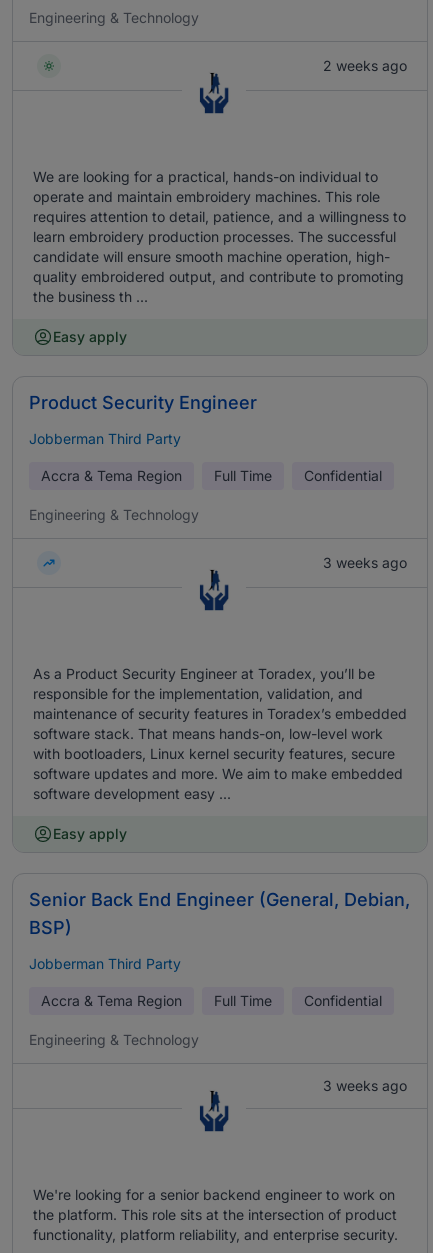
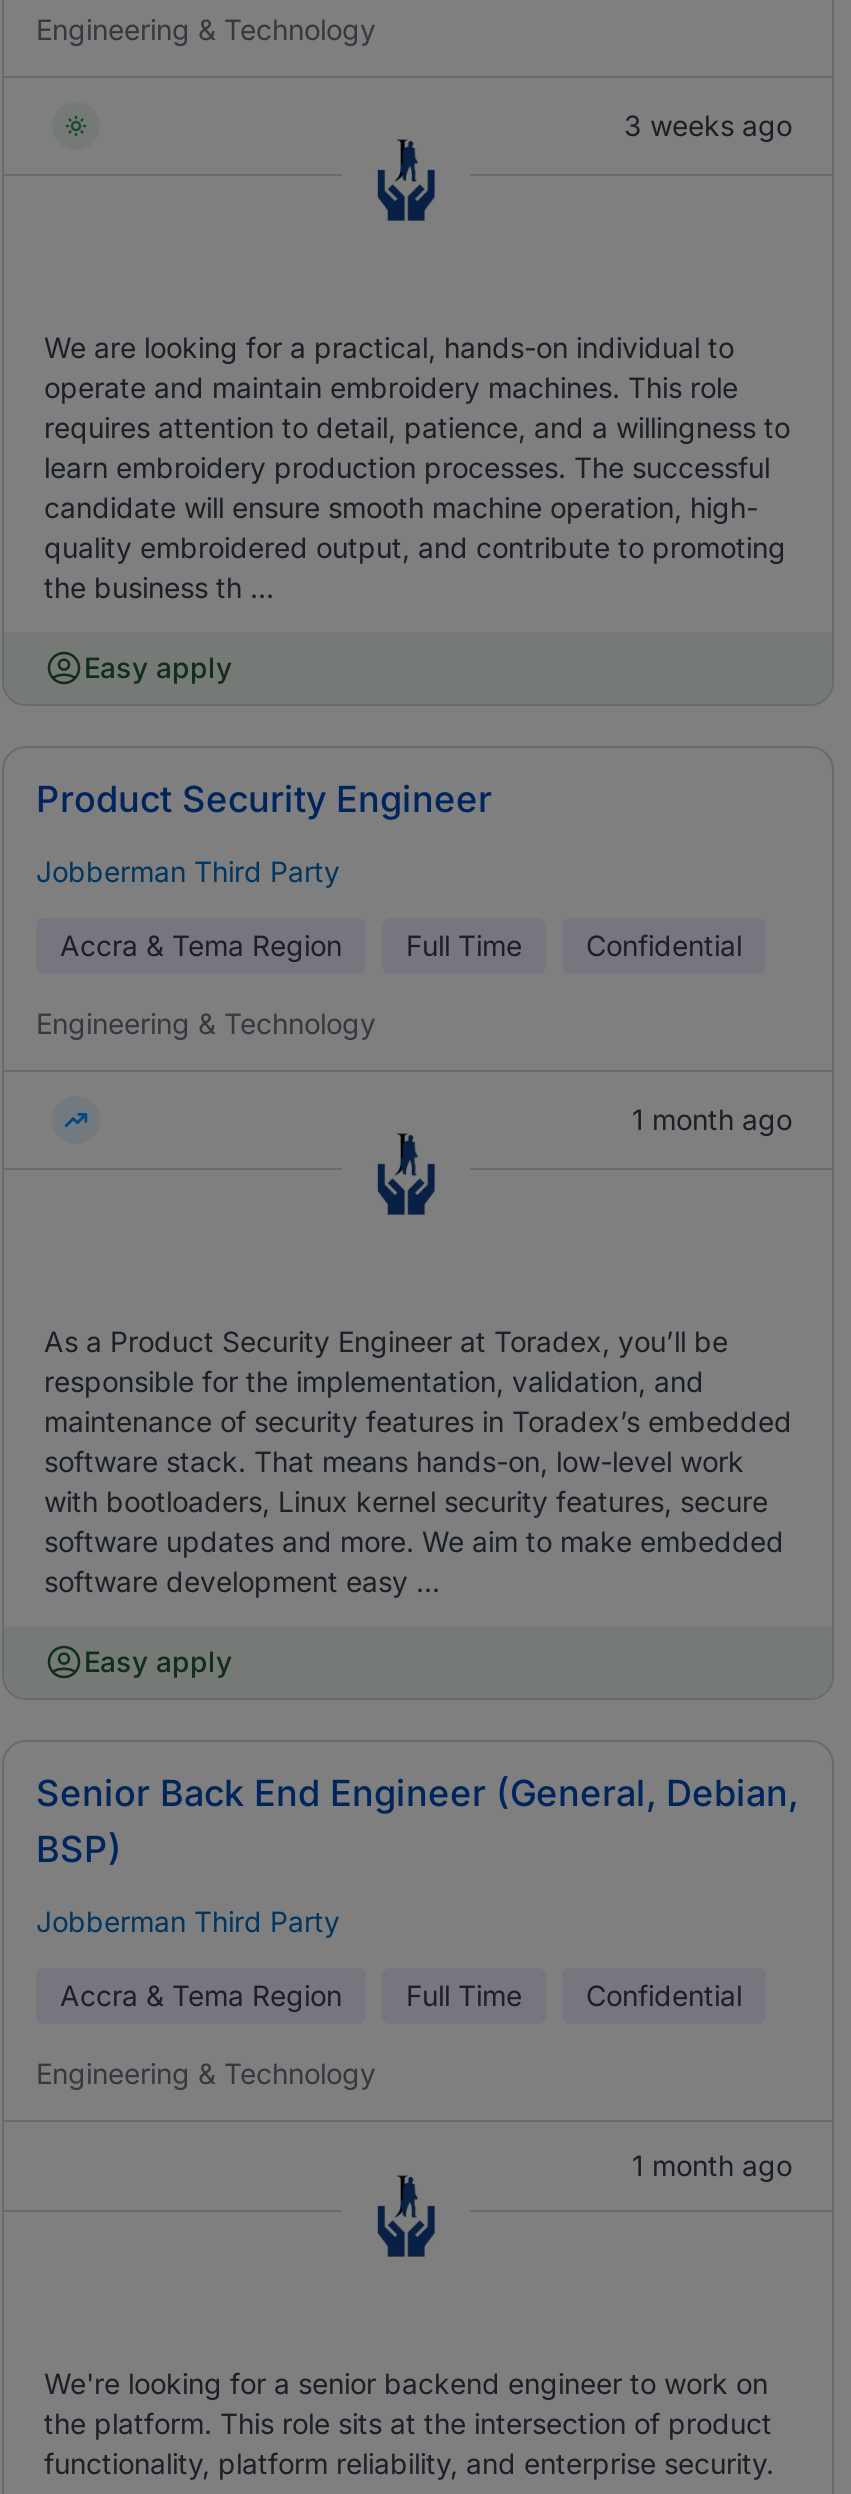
- 2 weeks ago
+ 3 weeks ago

- 3 weeks ago
+ 1 month ago

- 3 weeks ago
+ 1 month ago
